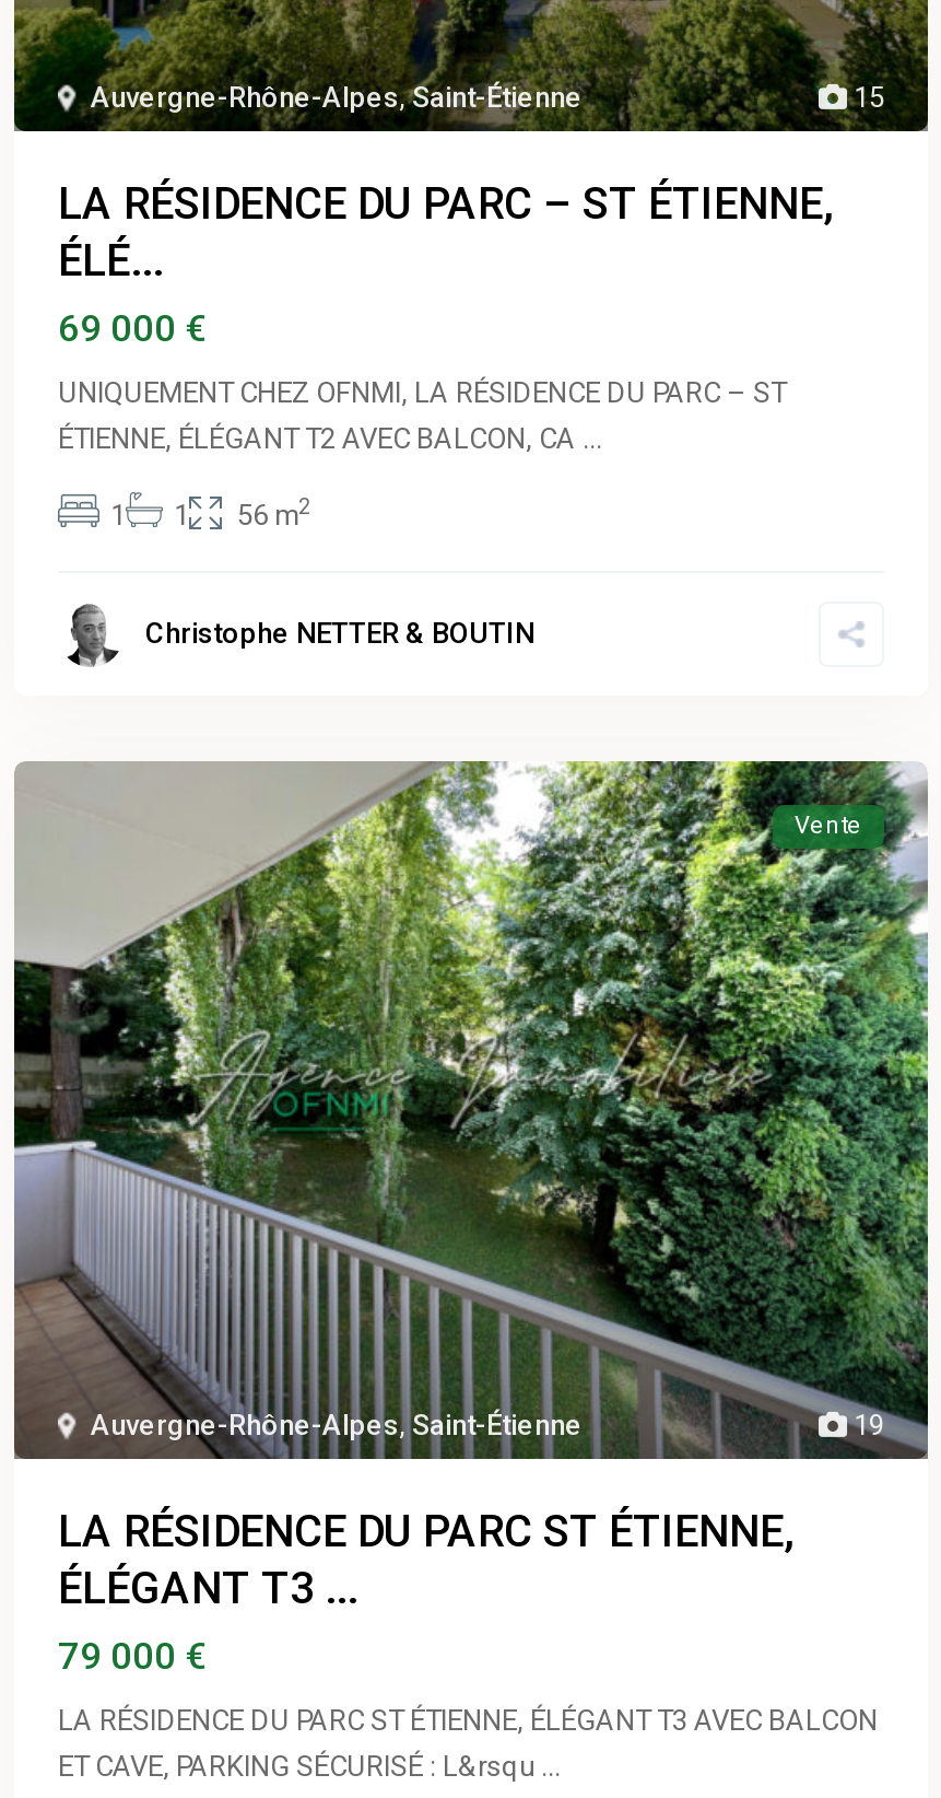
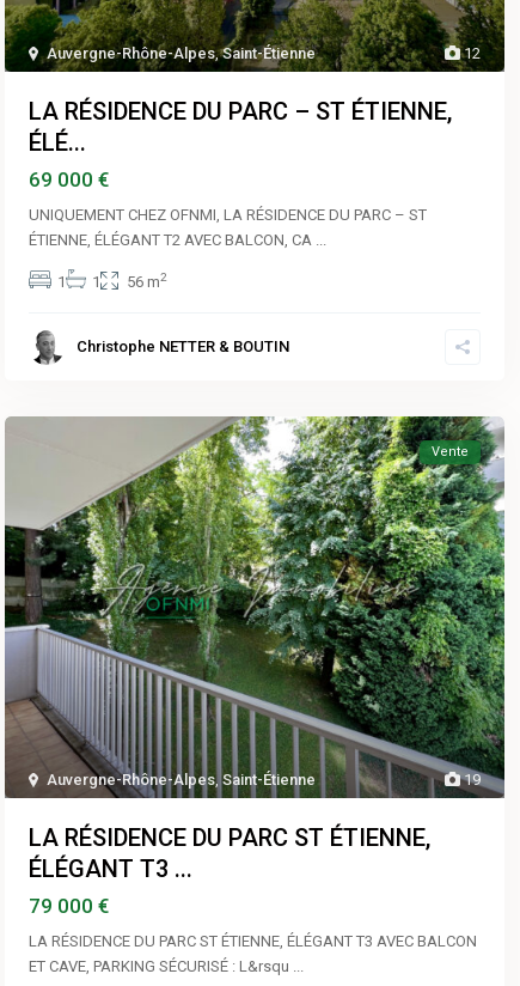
- 15
+ 12
